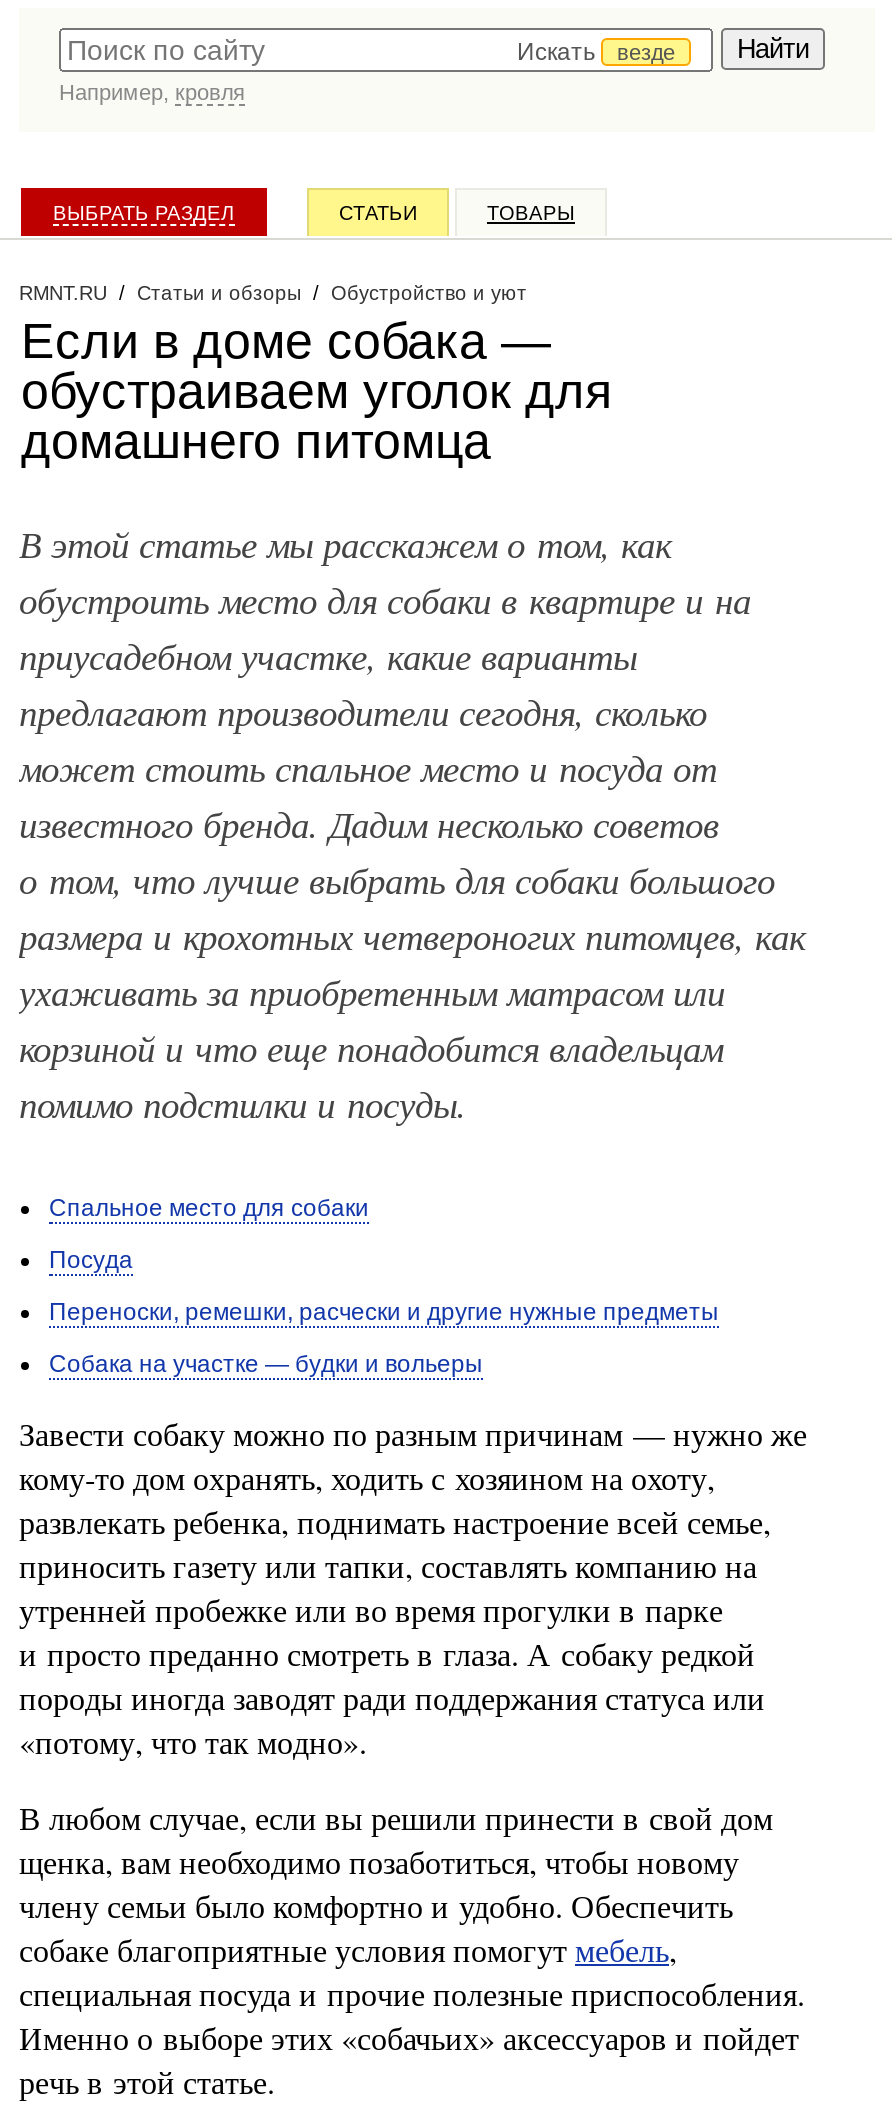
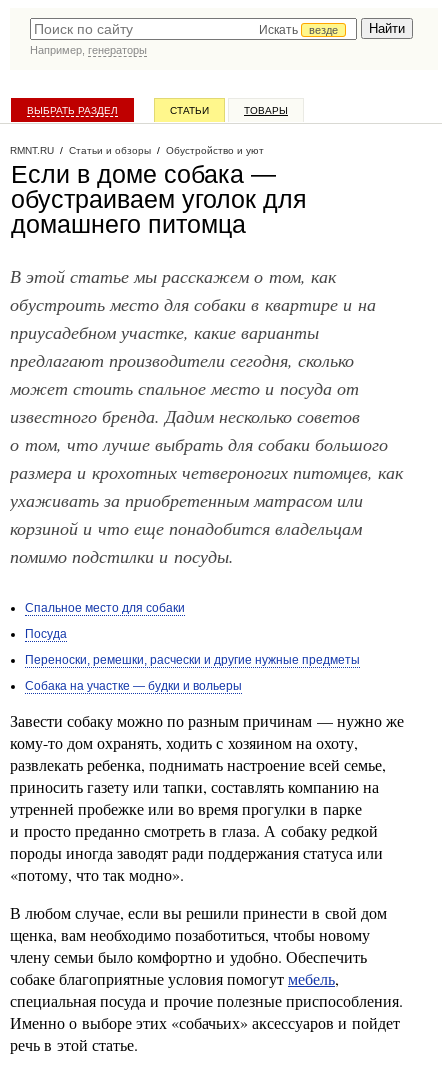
- Например, кровля
+ Например, генераторы
